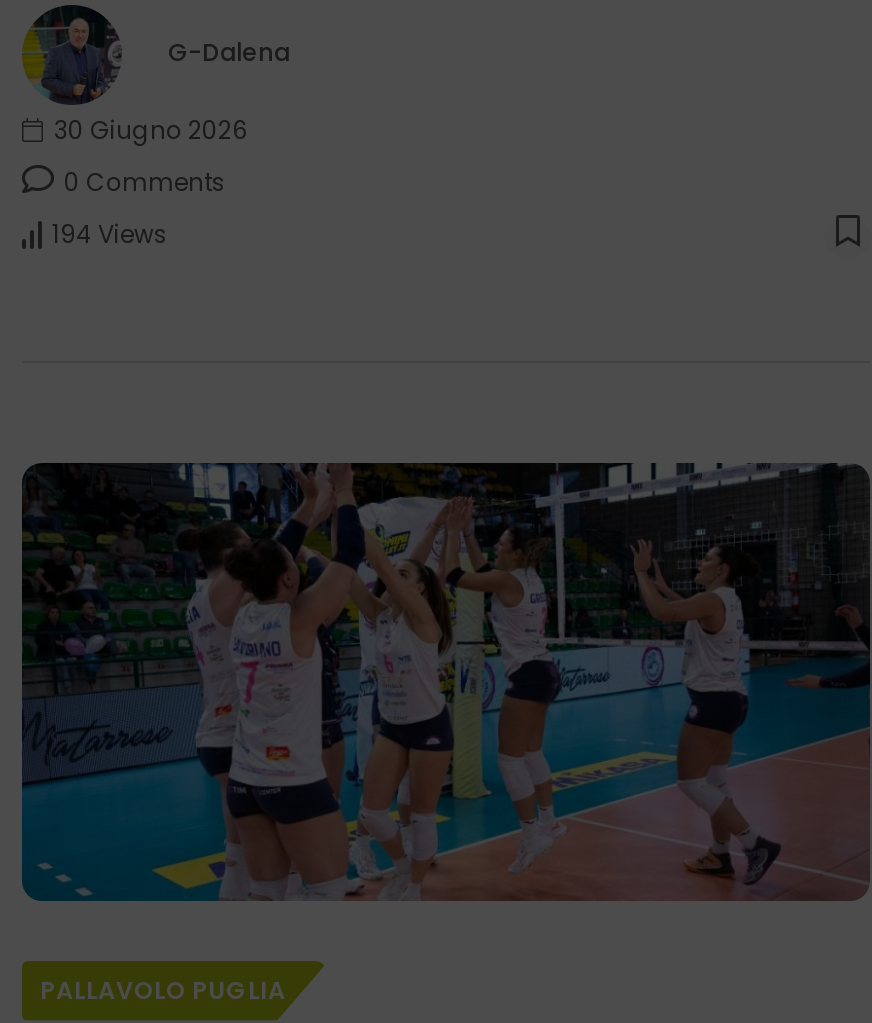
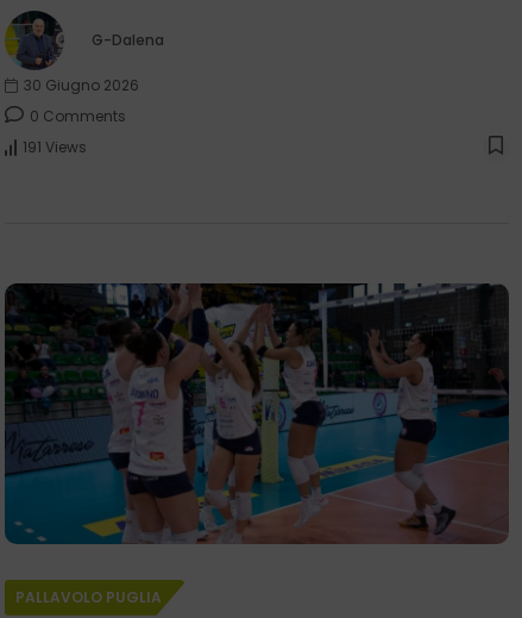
- 194 Views
+ 191 Views
